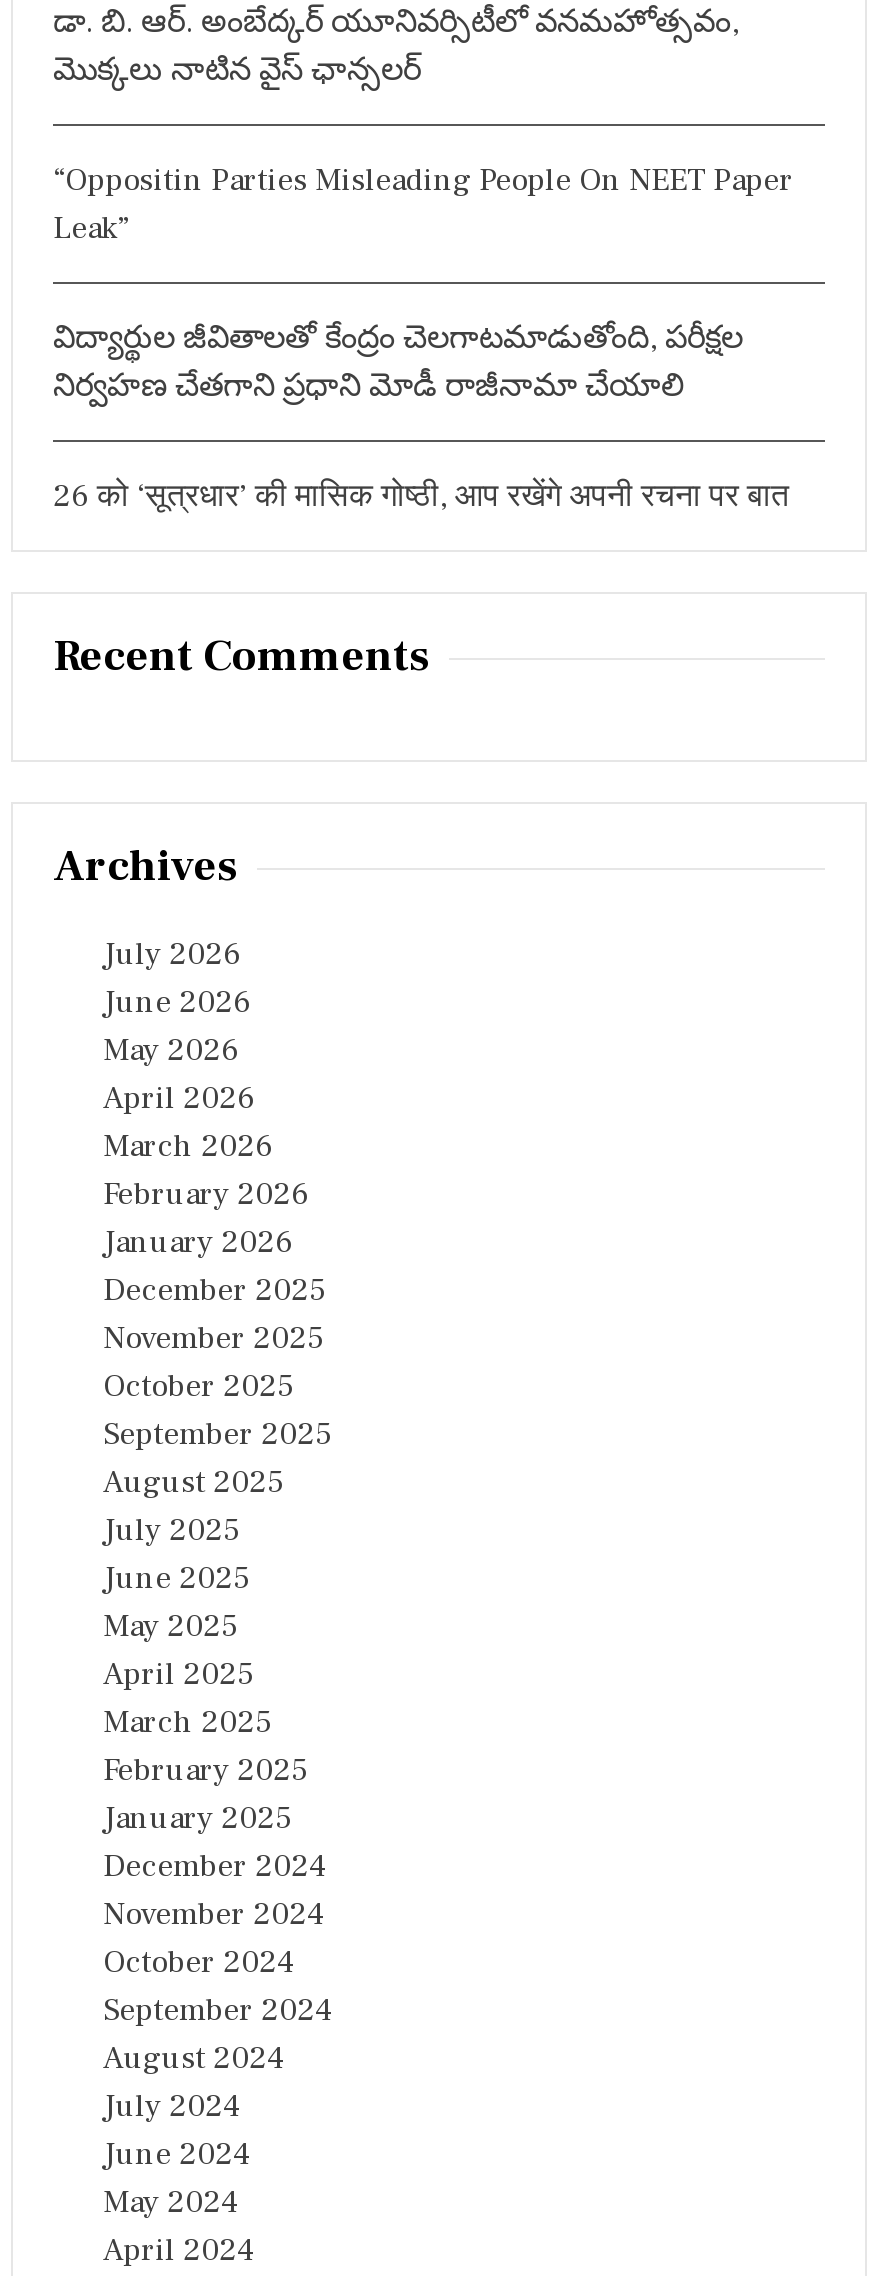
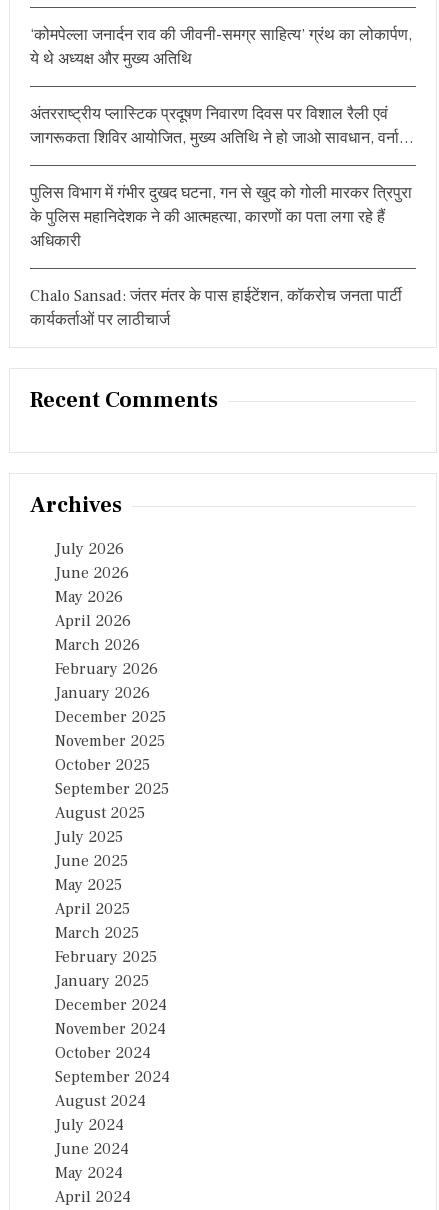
- డా. బి. ఆర్. అంబేద్కర్ యూనివర్సిటీలో వనమహోత్సవం,
- మొక్కలు నాటిన వైస్ ఛాన్సలర్
+ ‘कोमपेल्ला जनार्दन राव की जीवनी-समग्र साहित्य’ ग्रंथ का लोकार्पण,
+ ये थे अध्यक्ष और मुख्य अतिथि

- “Oppositin Parties Misleading People On NEET Paper
- Leak”
+ अंतरराष्ट्रीय प्लास्टिक प्रदूषण निवारण दिवस पर विशाल रैली एवं
+ जागरूकता शिविर आयोजित, मुख्य अतिथि ने हो जाओ सावधान, वर्ना…

- విద్యార్థుల జీవితాలతో కేంద్రం చెలగాటమాడుతోంది, పరీక్షల
- నిర్వహణ చేతగాని ప్రధాని మోడీ రాజీనామా చేయాలి
+ पुलिस विभाग में गंभीर दुखद घटना, गन से खुद को गोली मारकर त्रिपुरा
+ के पुलिस महानिदेशक ने की आत्महत्या, कारणों का पता लगा रहे हैं
+ अधिकारी

- 26 को ‘सूत्रधार’ की मासिक गोष्ठी, आप रखेंगे अपनी रचना पर बात
+ Chalo Sansad: जंतर मंतर के पास हाईटेंशन, कॉकरोच जनता पार्टी
+ कार्यकर्ताओं पर लाठीचार्ज
